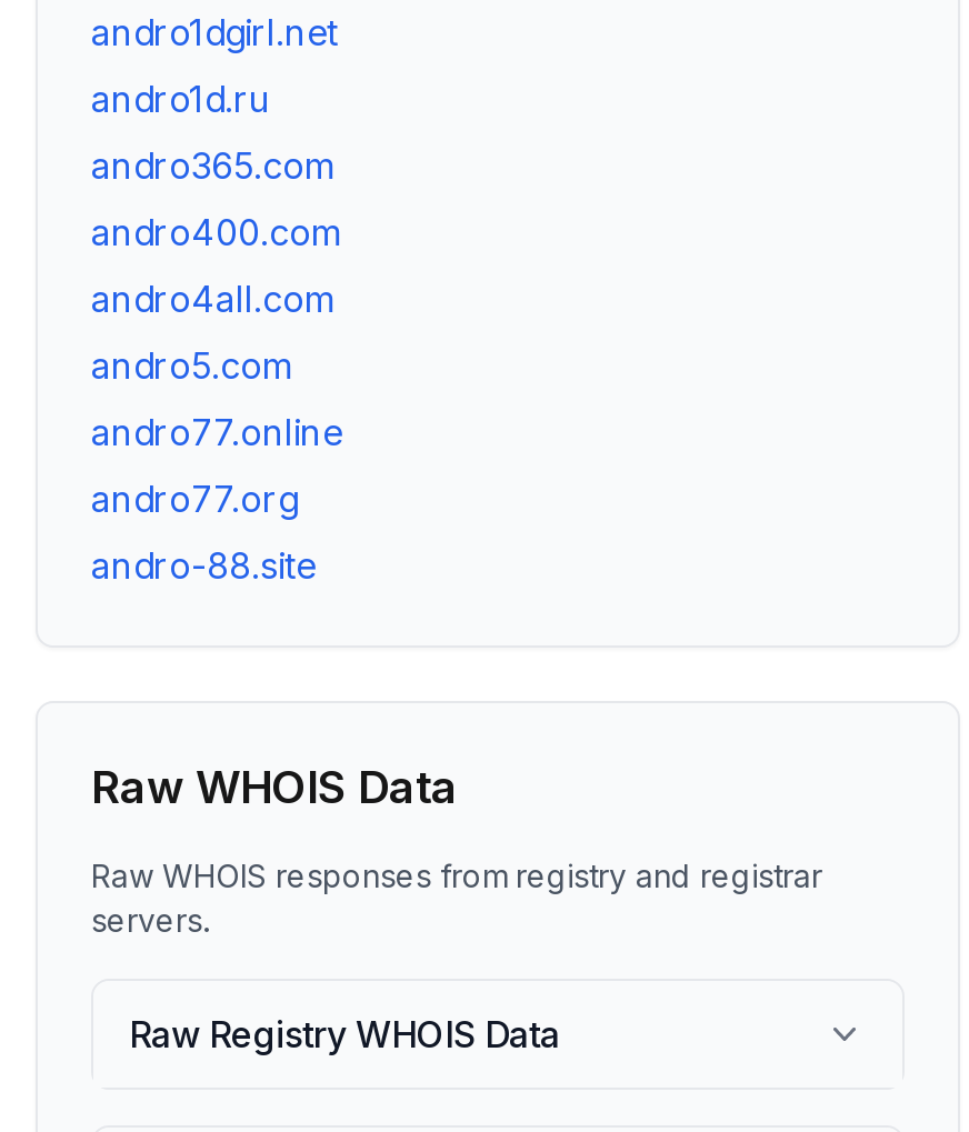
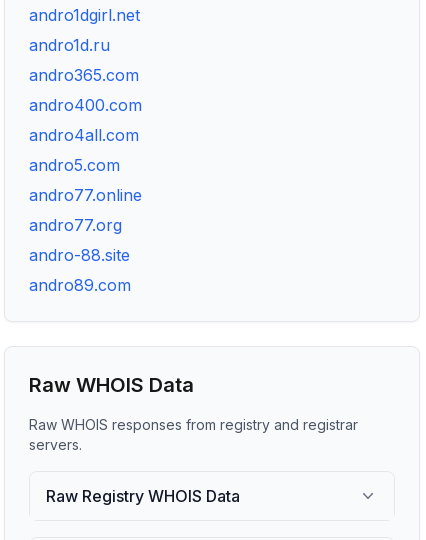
+ andro89.com
